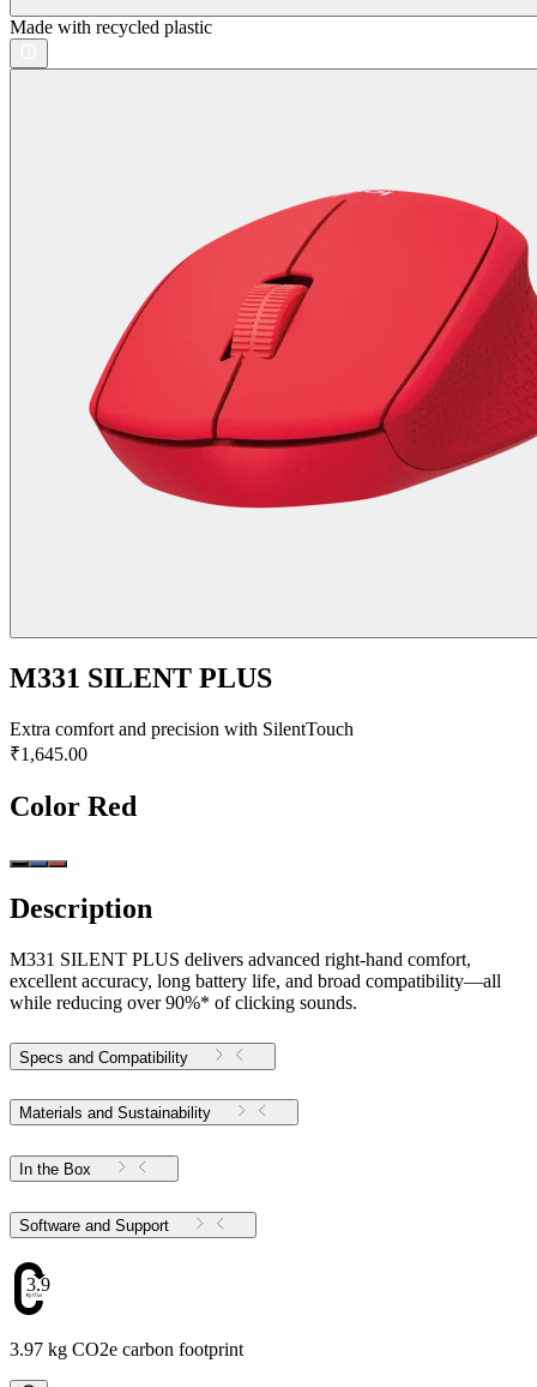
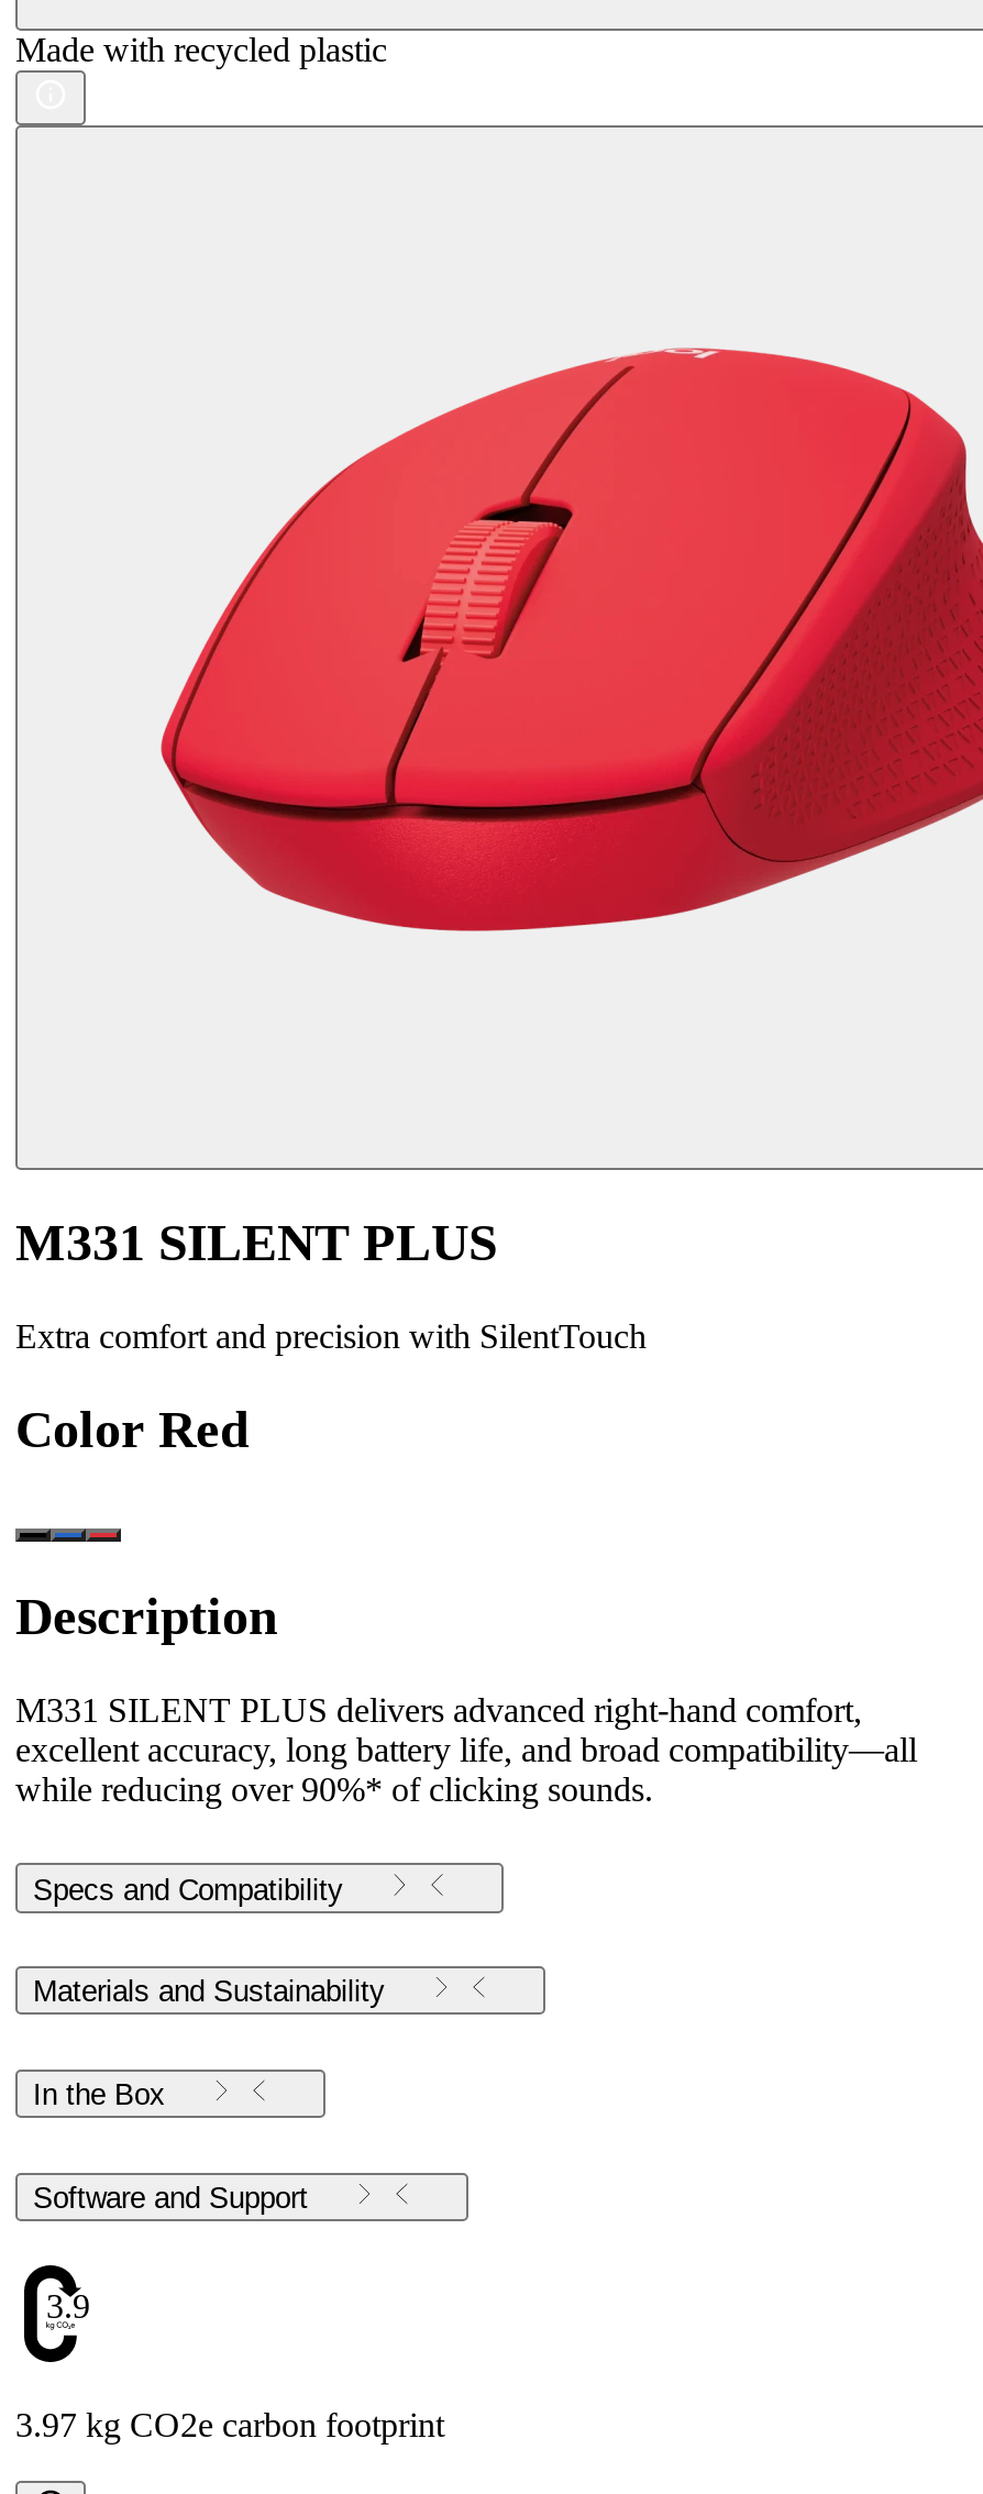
- ₹1,645.00
